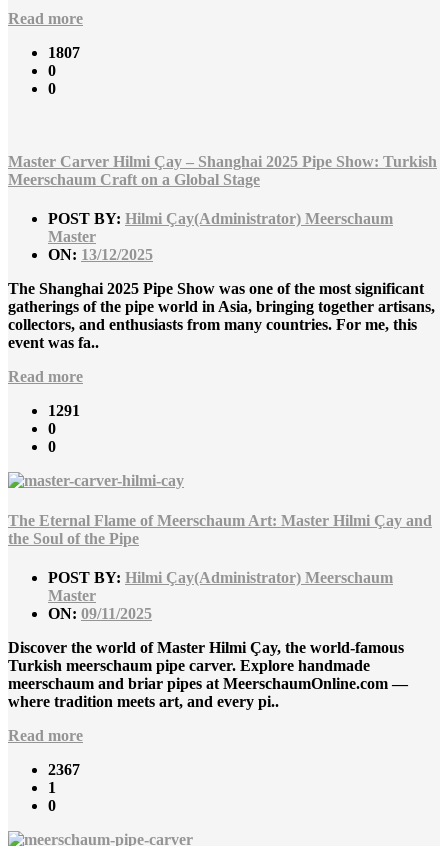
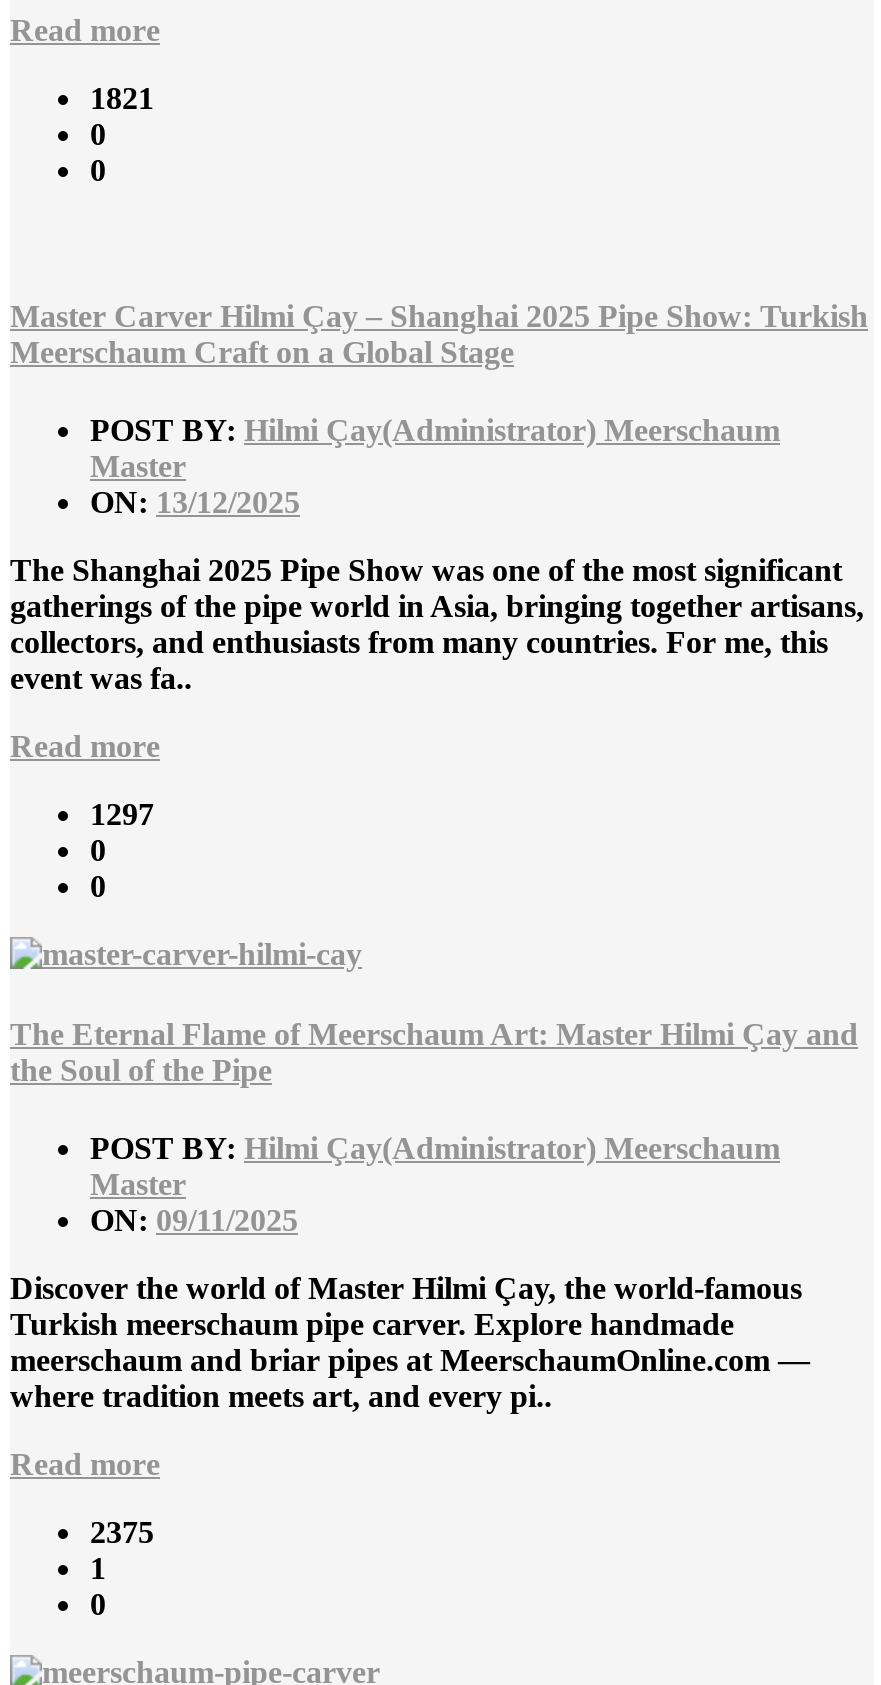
- 1807
+ 1821

- 1291
+ 1297

- 2367
+ 2375
